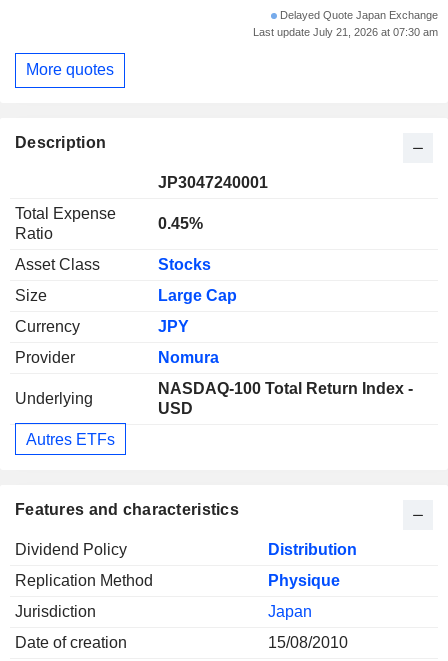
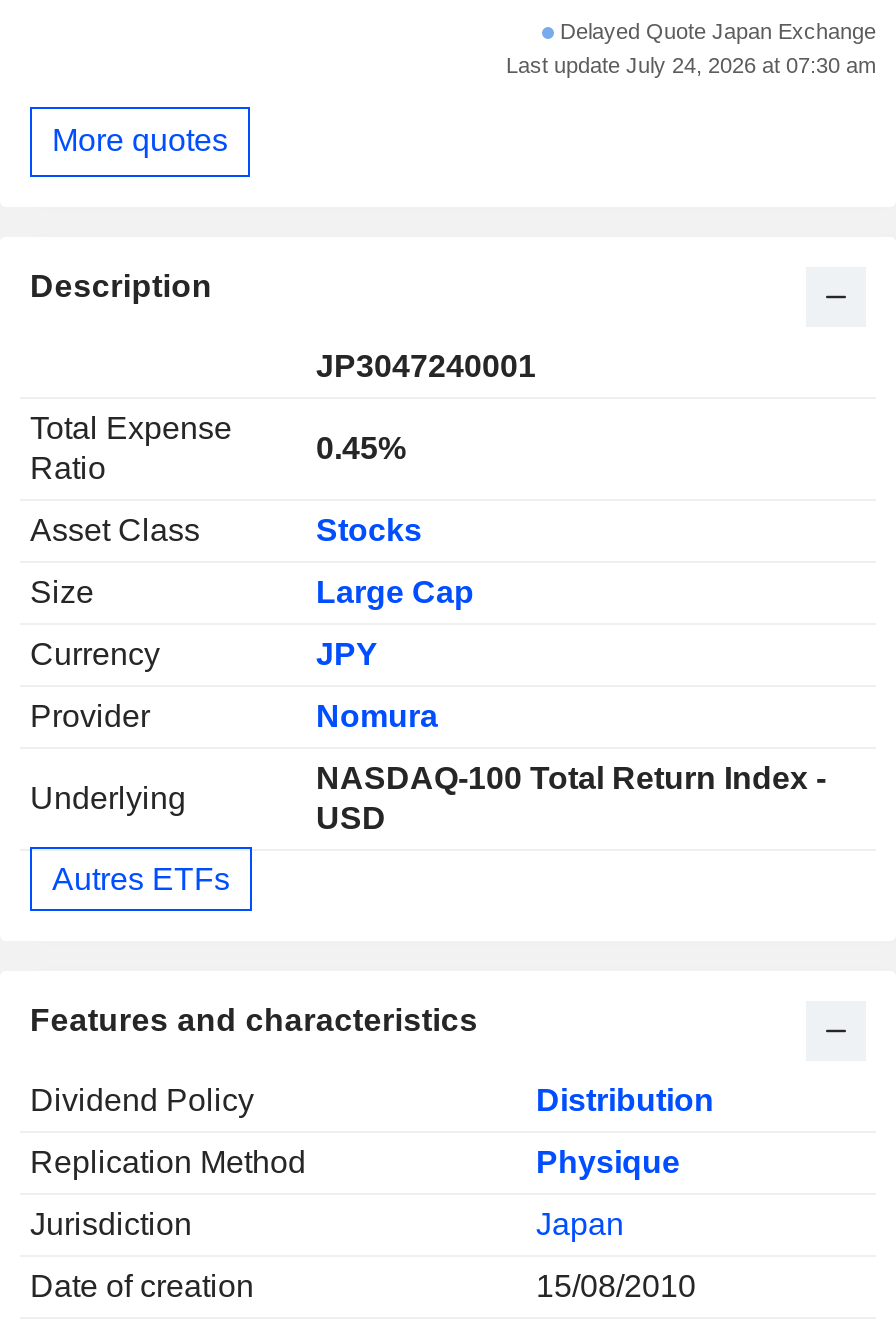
- Last update July 21, 2026 at 07:30 am
+ Last update July 24, 2026 at 07:30 am
